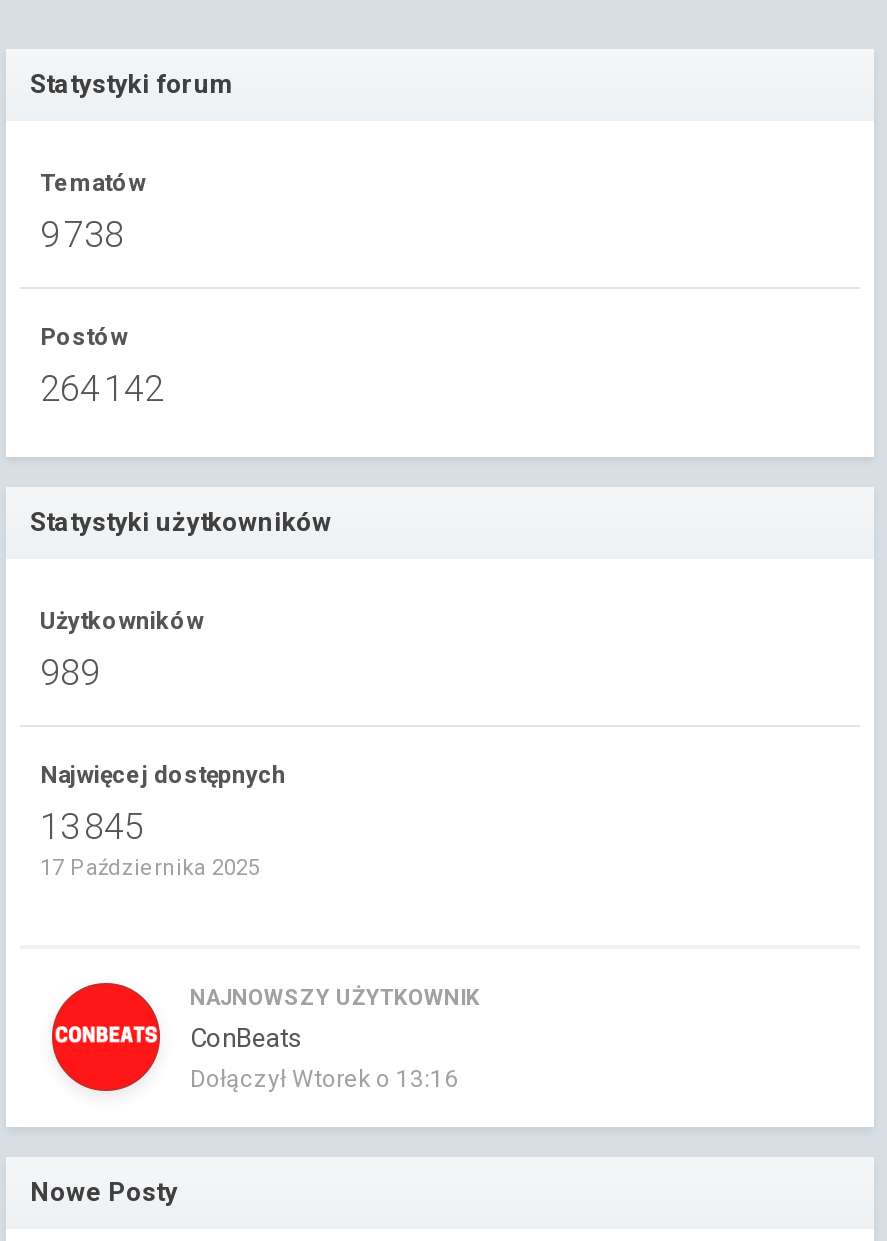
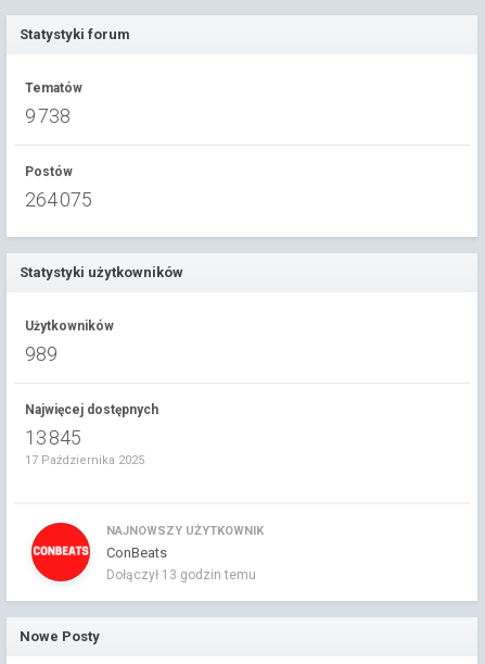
- 264 142
+ 264 075

- Dołączył Wtorek o 13:16
+ Dołączył 13 godzin temu
